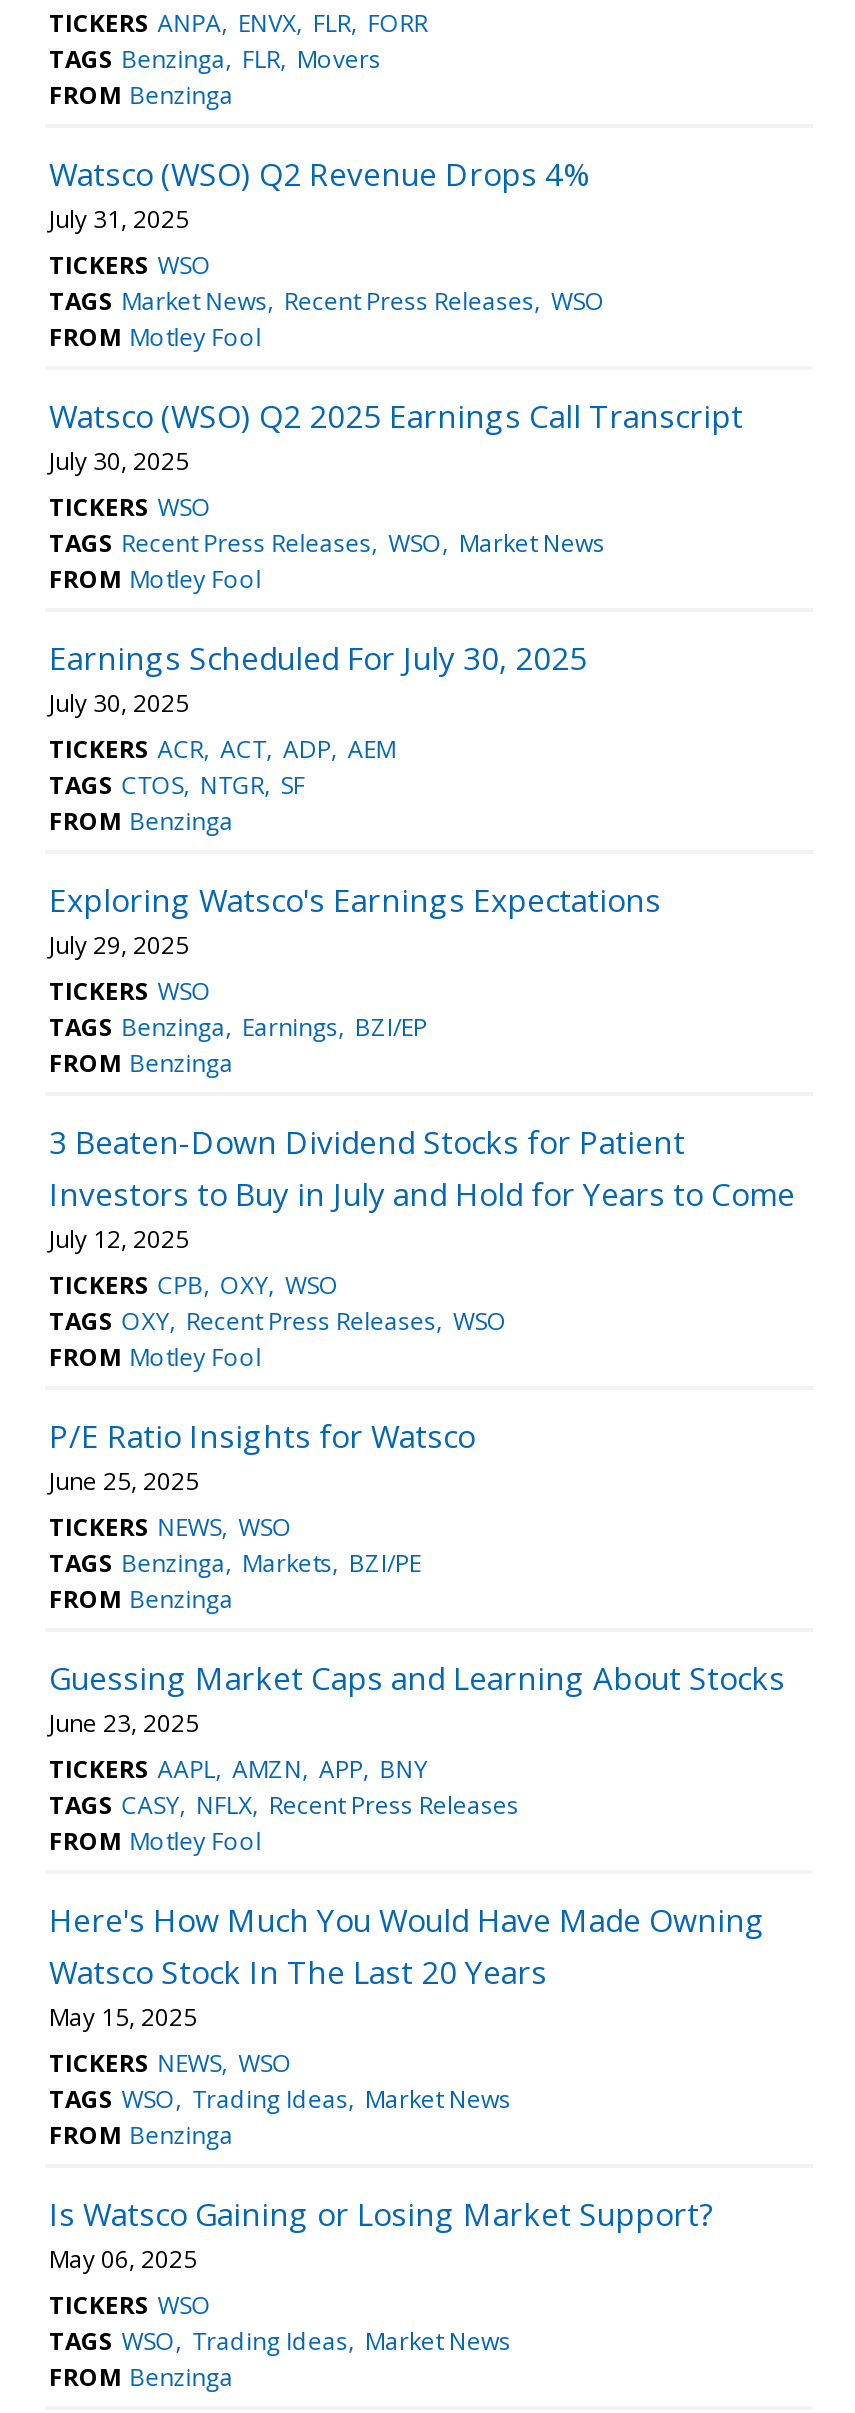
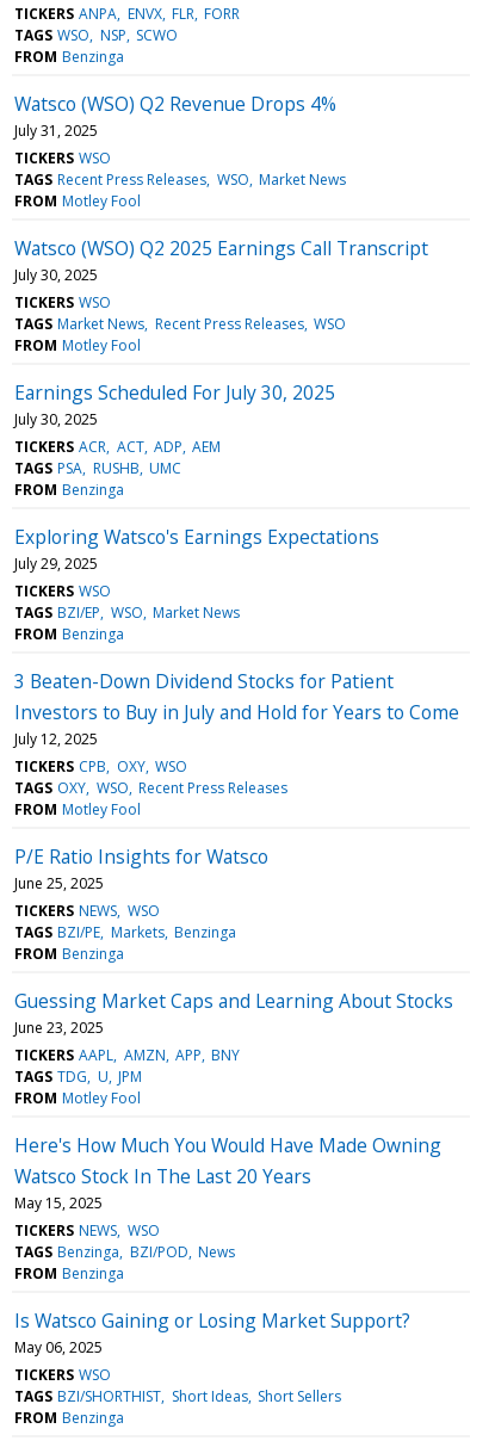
- TAGS Benzinga FLR Movers
+ TAGS WSO NSP SCWO

moved down: TAGS Market News Recent Press Releases WSO

moved up: TAGS Recent Press Releases WSO Market News

- TAGS CTOS NTGR SF
+ TAGS PSA RUSHB UMC

- TAGS Benzinga Earnings BZI/EP
+ TAGS BZI/EP WSO Market News

- TAGS OXY Recent Press Releases WSO
+ TAGS OXY WSO Recent Press Releases

- TAGS Benzinga Markets BZI/PE
+ TAGS BZI/PE Markets Benzinga

- TAGS CASY NFLX Recent Press Releases
+ TAGS TDG U JPM

- TAGS WSO Trading Ideas Market News
+ TAGS Benzinga BZI/POD News

- TAGS WSO Trading Ideas Market News
+ TAGS BZI/SHORTHIST Short Ideas Short Sellers
